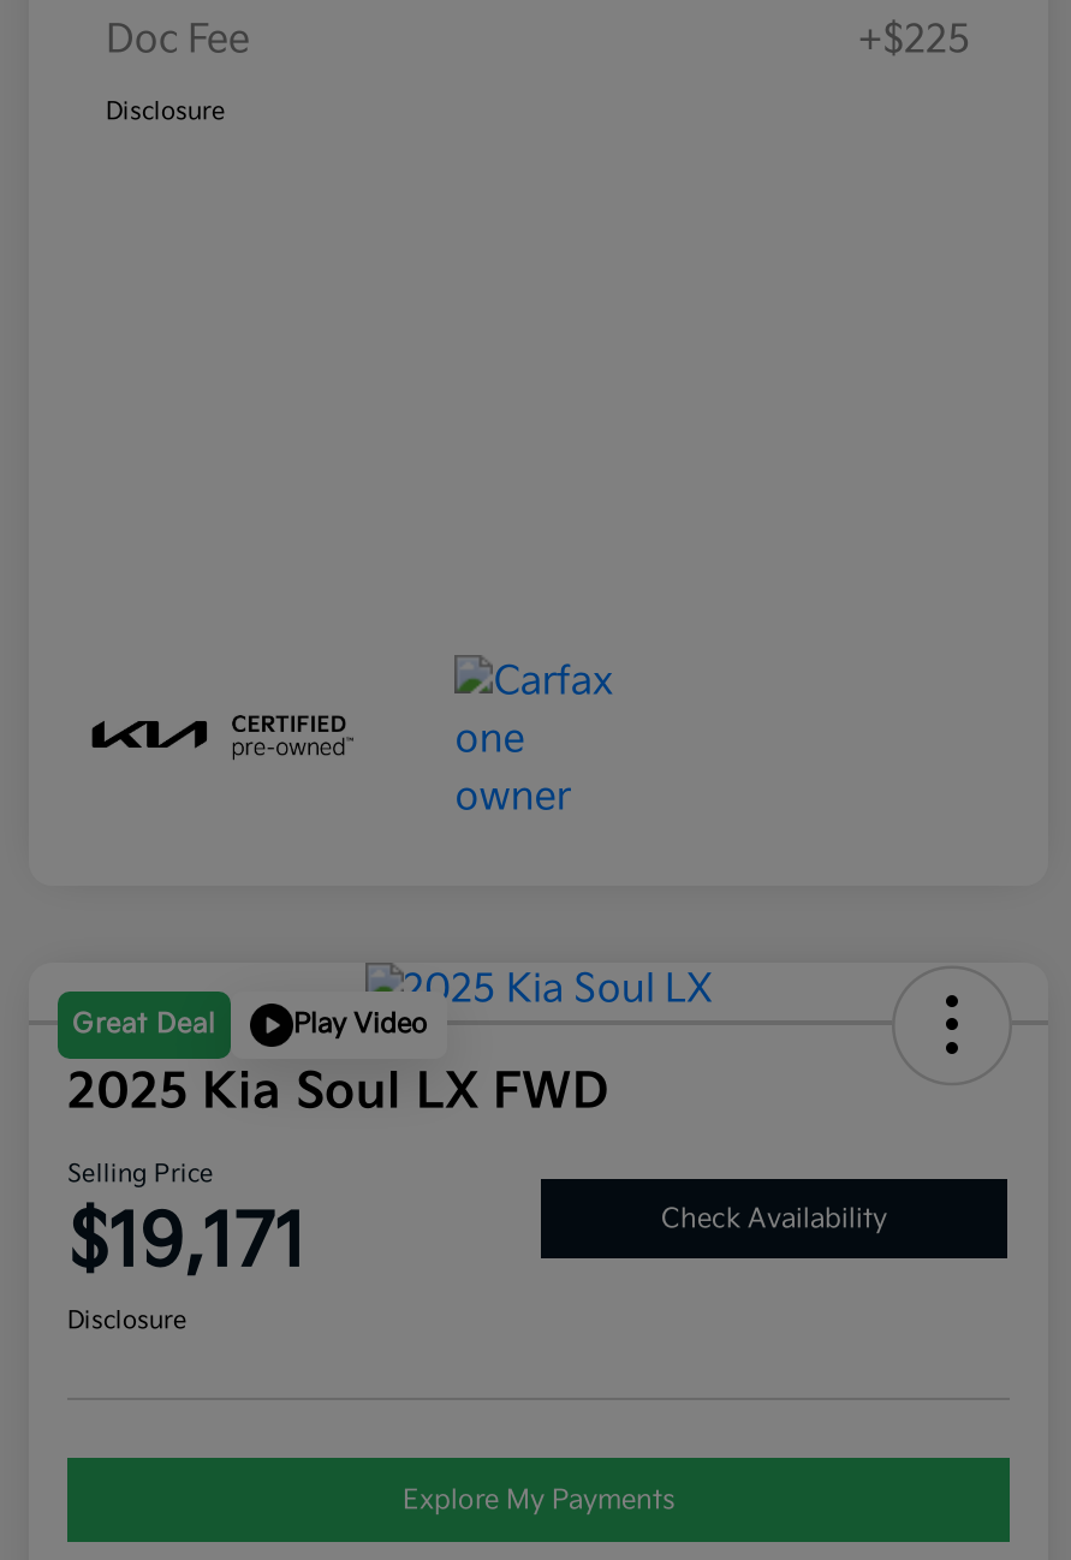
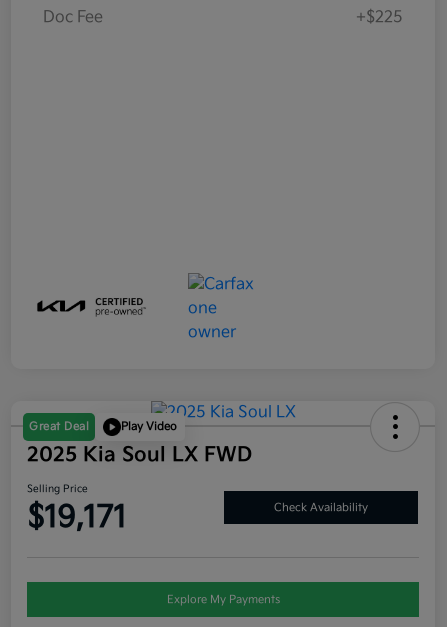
- Disclosure

- Disclosure
